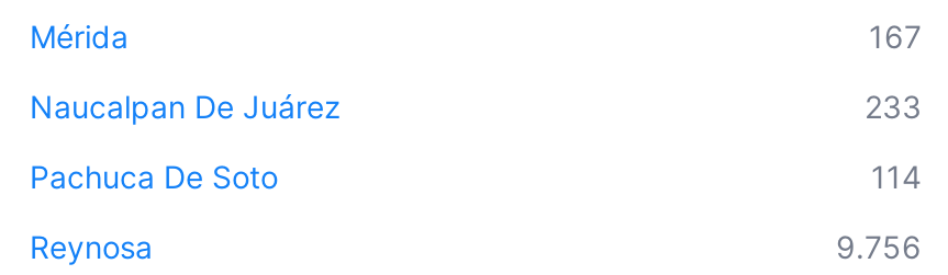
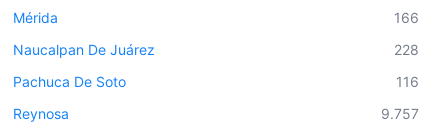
- 167
+ 166

- 233
+ 228

- 114
+ 116

- 9.756
+ 9.757
